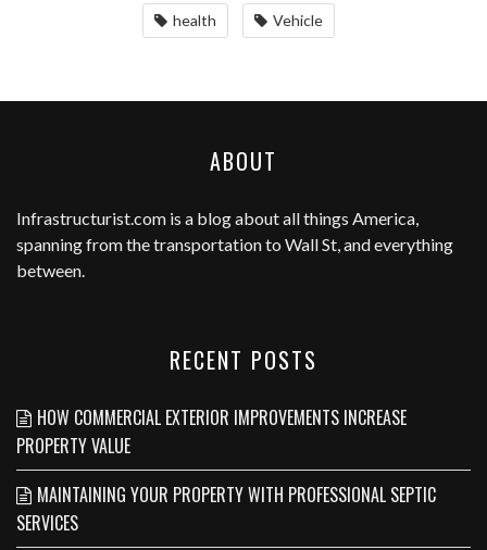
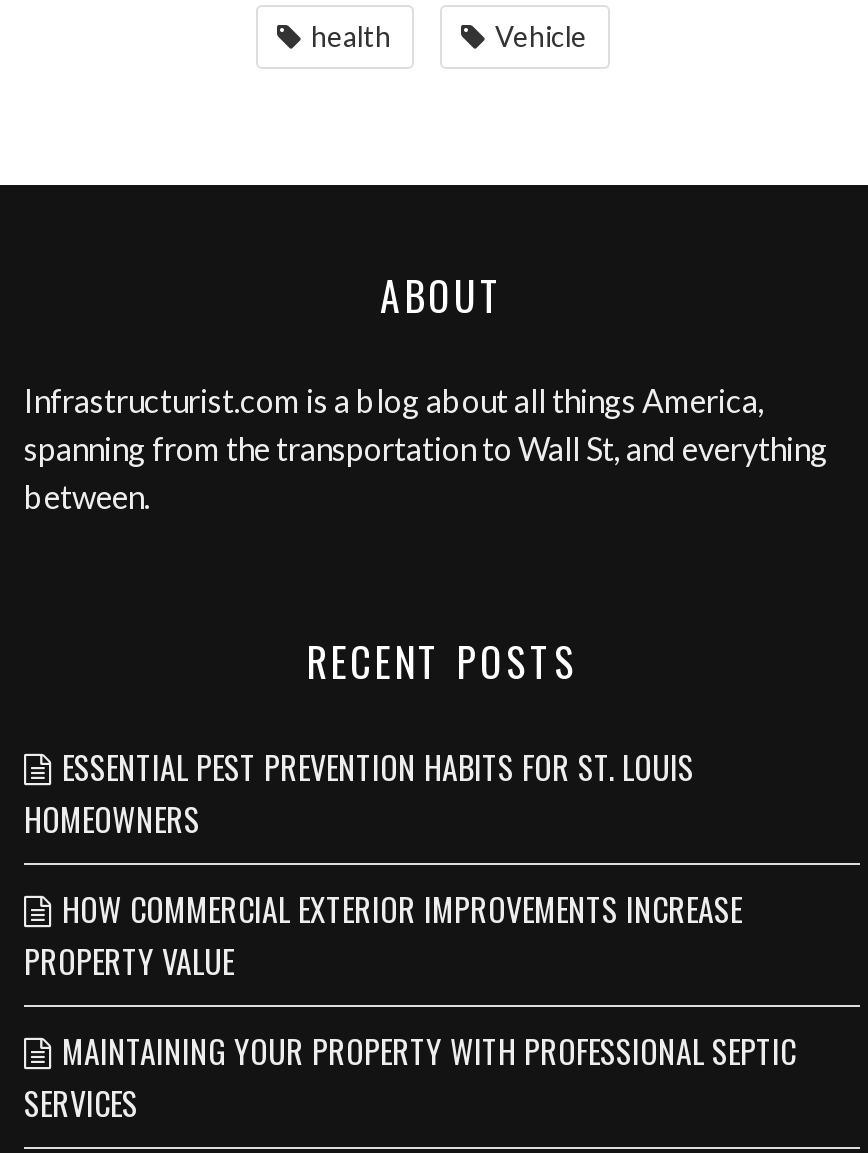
+ ESSENTIAL PEST PREVENTION HABITS FOR ST. LOUIS
+ HOMEOWNERS
